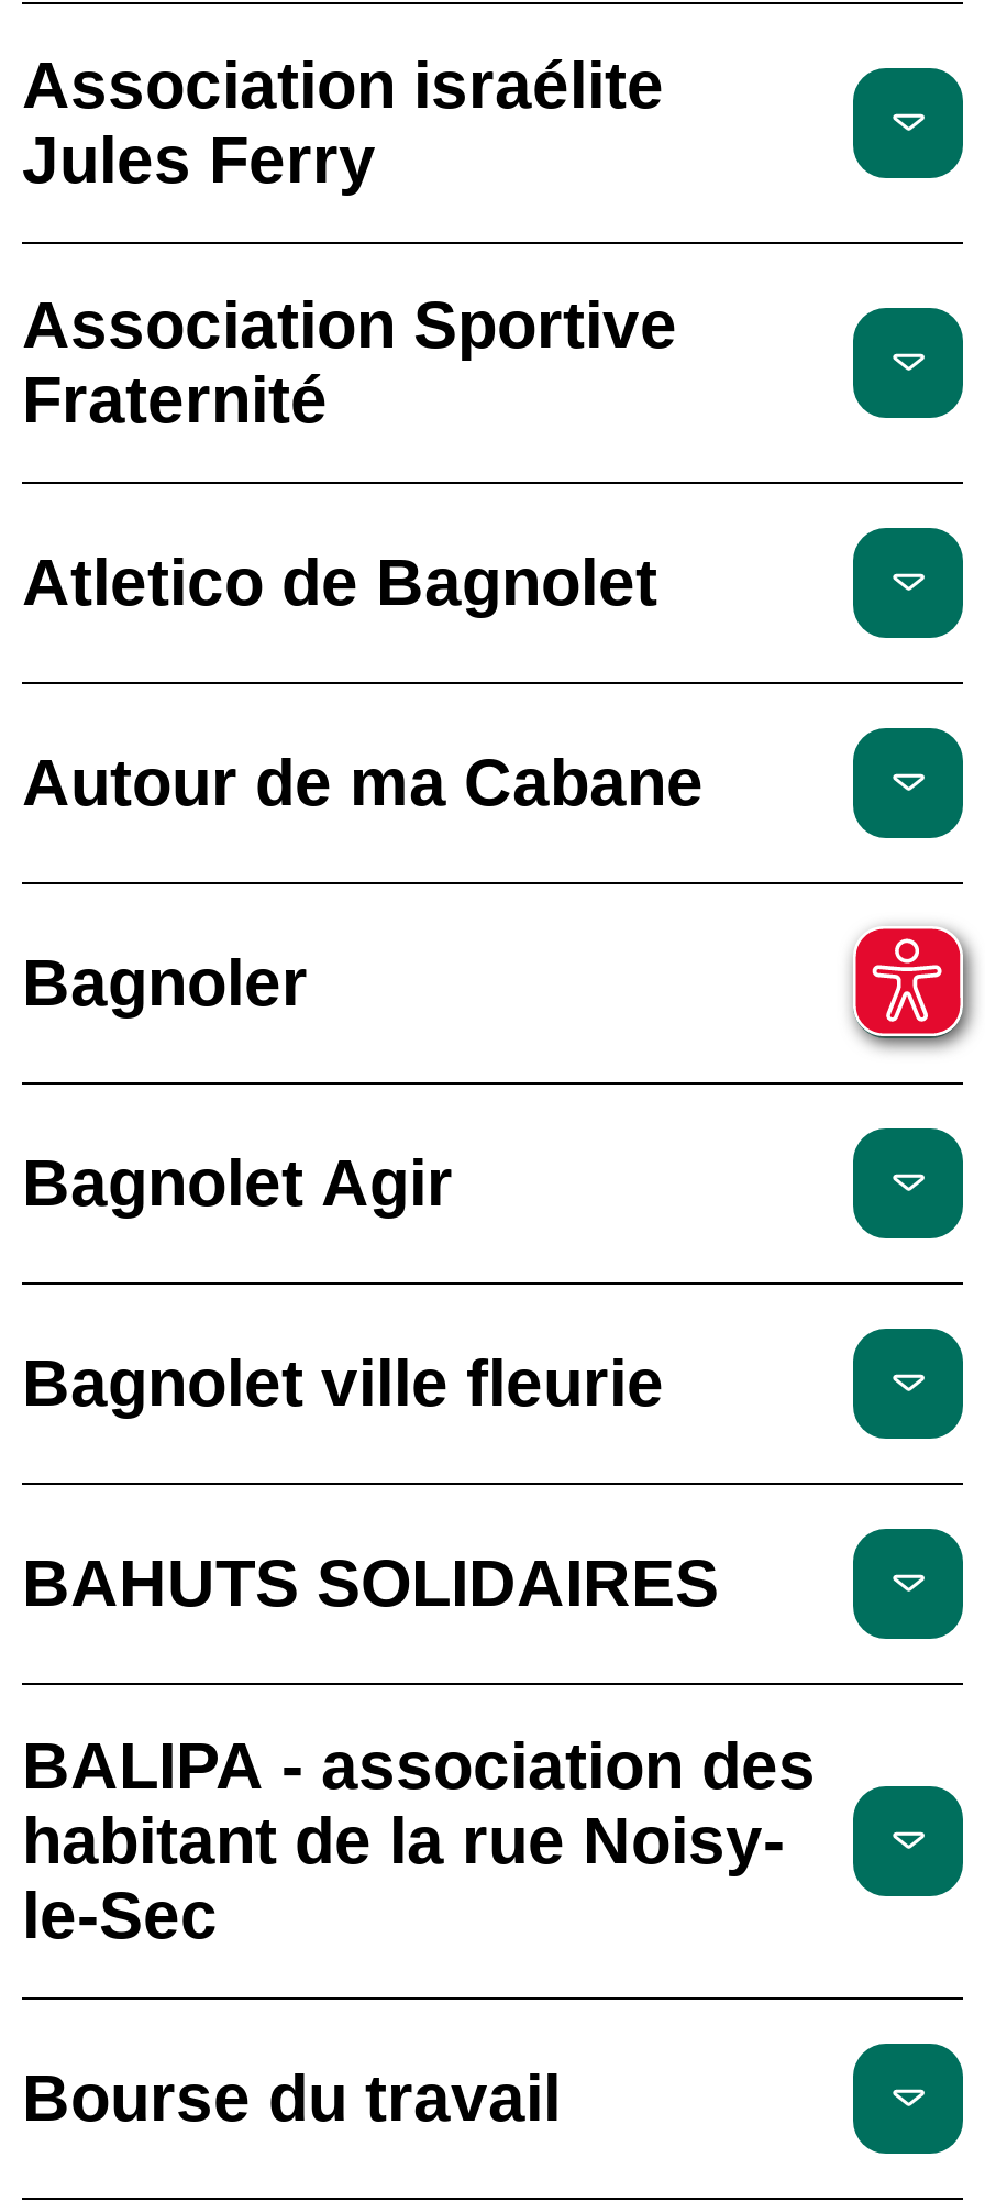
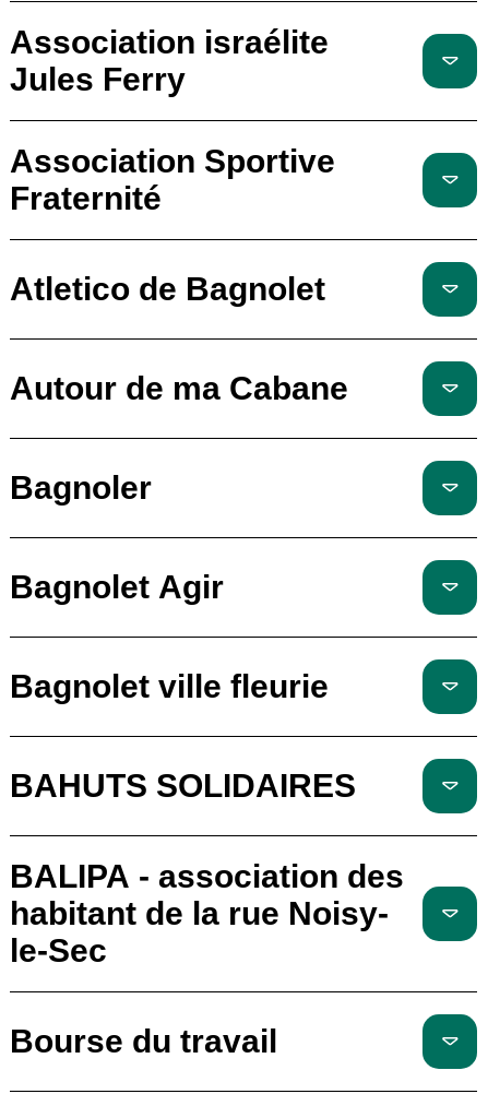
- [image]
+ [image]
